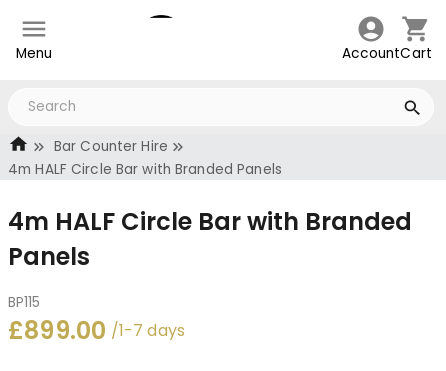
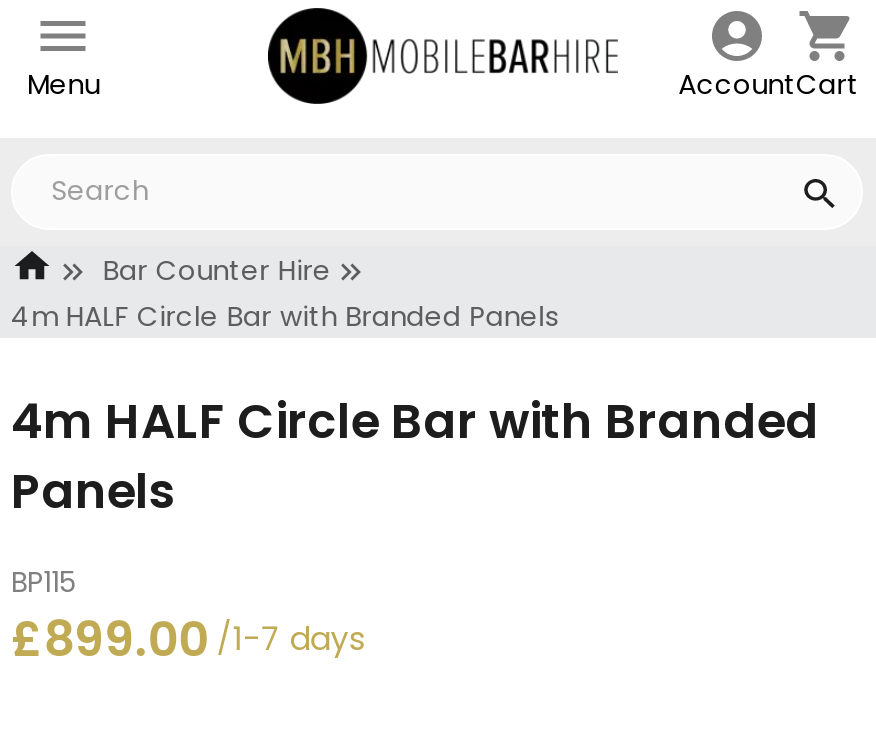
+ [image]
